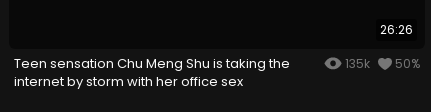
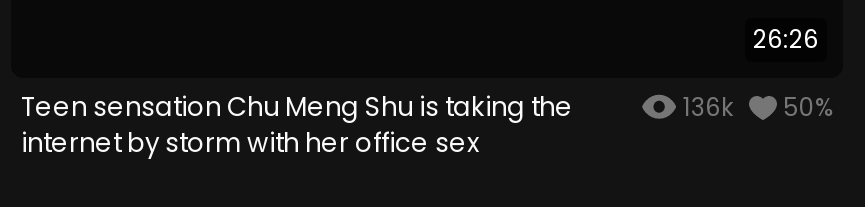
- 135k 50%
+ 136k 50%
